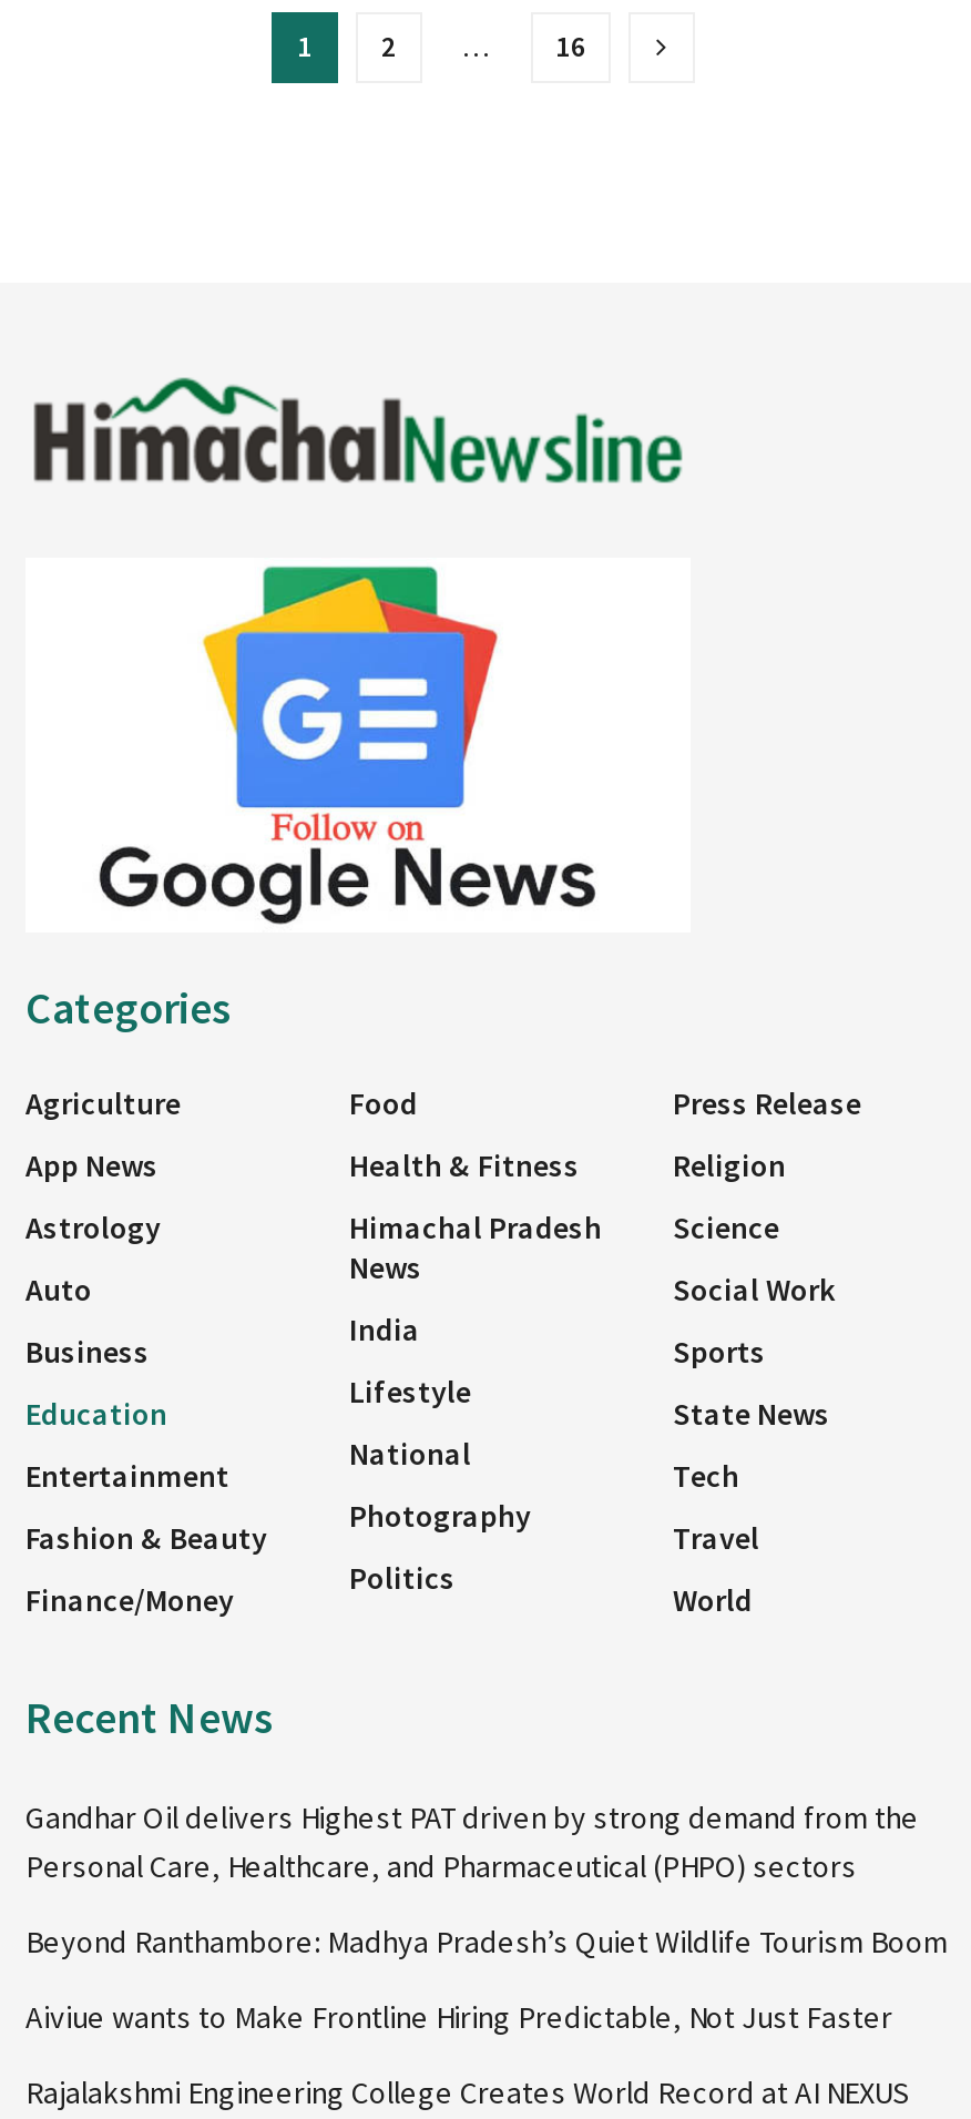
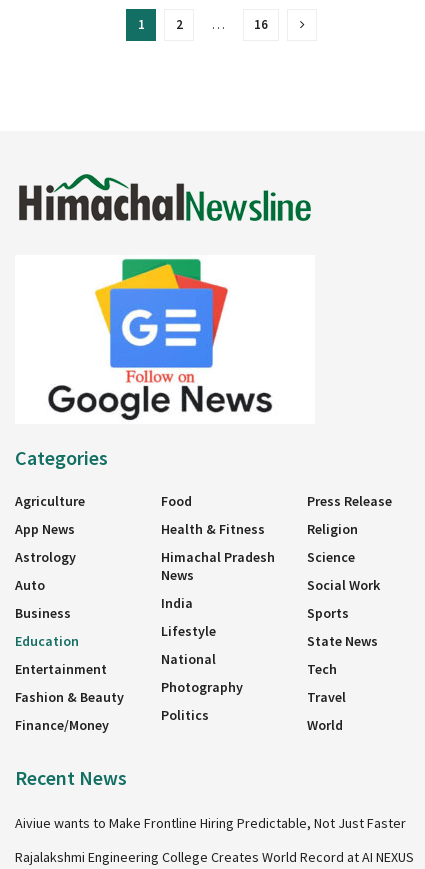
- Gandhar Oil delivers Highest PAT driven by strong demand from the
- Personal Care, Healthcare, and Pharmaceutical (PHPO) sectors
- Beyond Ranthambore: Madhya Pradesh’s Quiet Wildlife Tourism Boom
